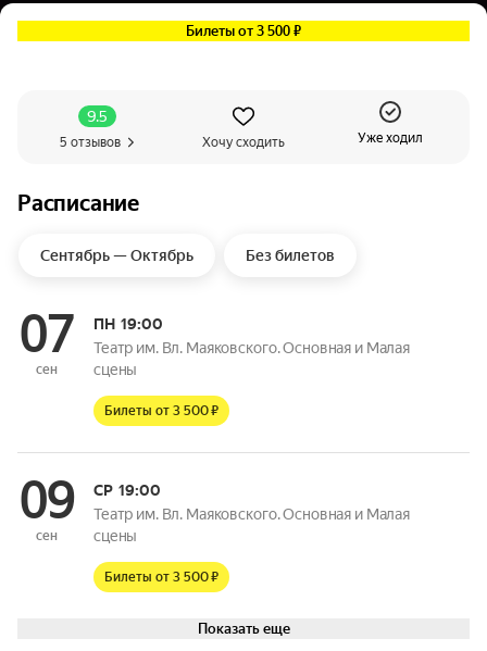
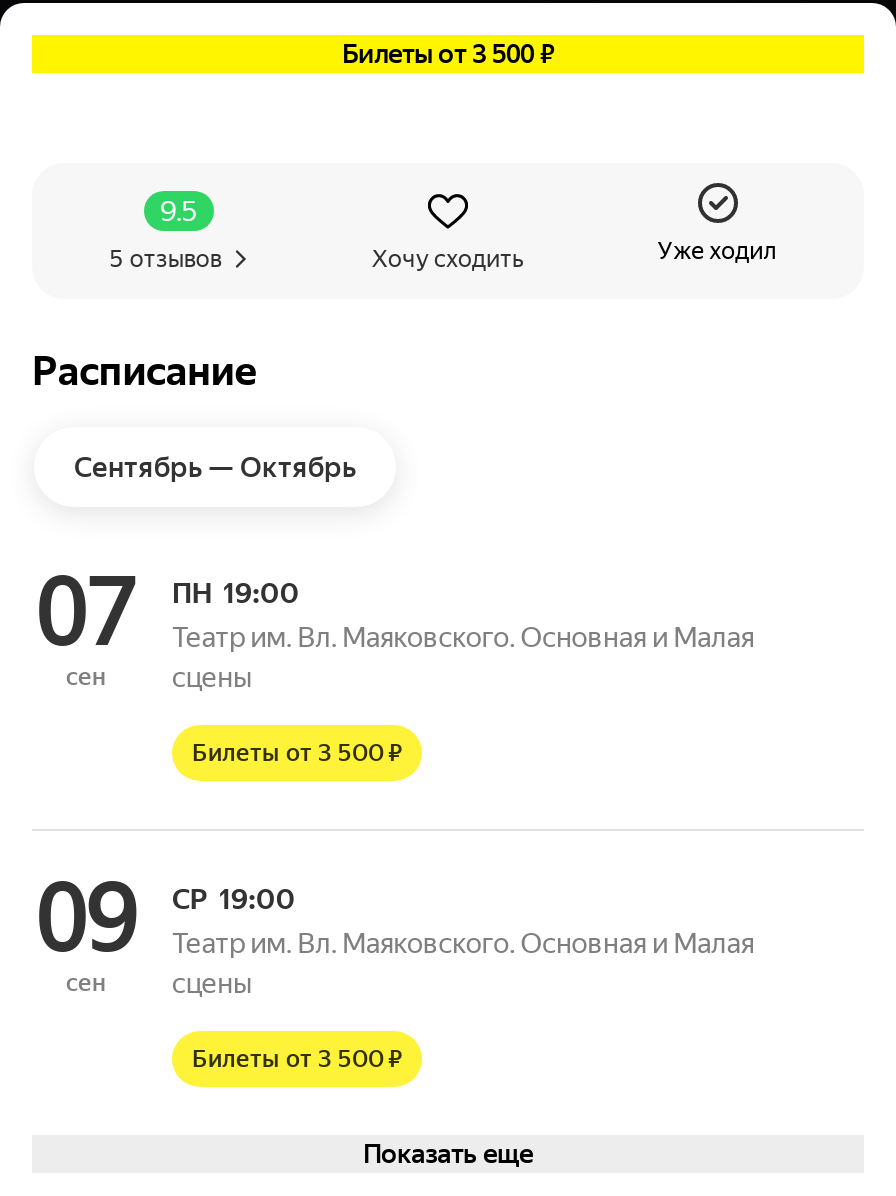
- Без билетов
